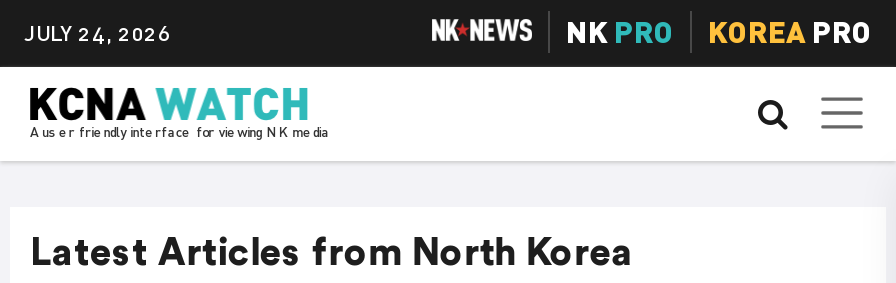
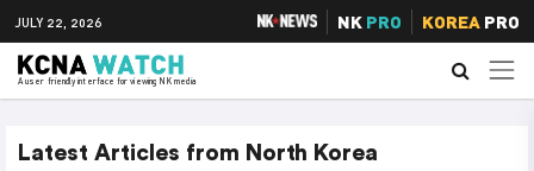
- JULY 24, 2026
+ JULY 22, 2026
